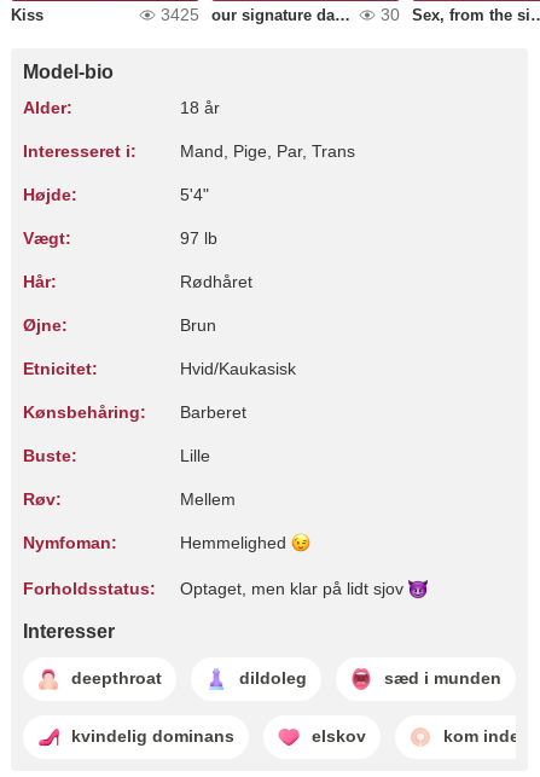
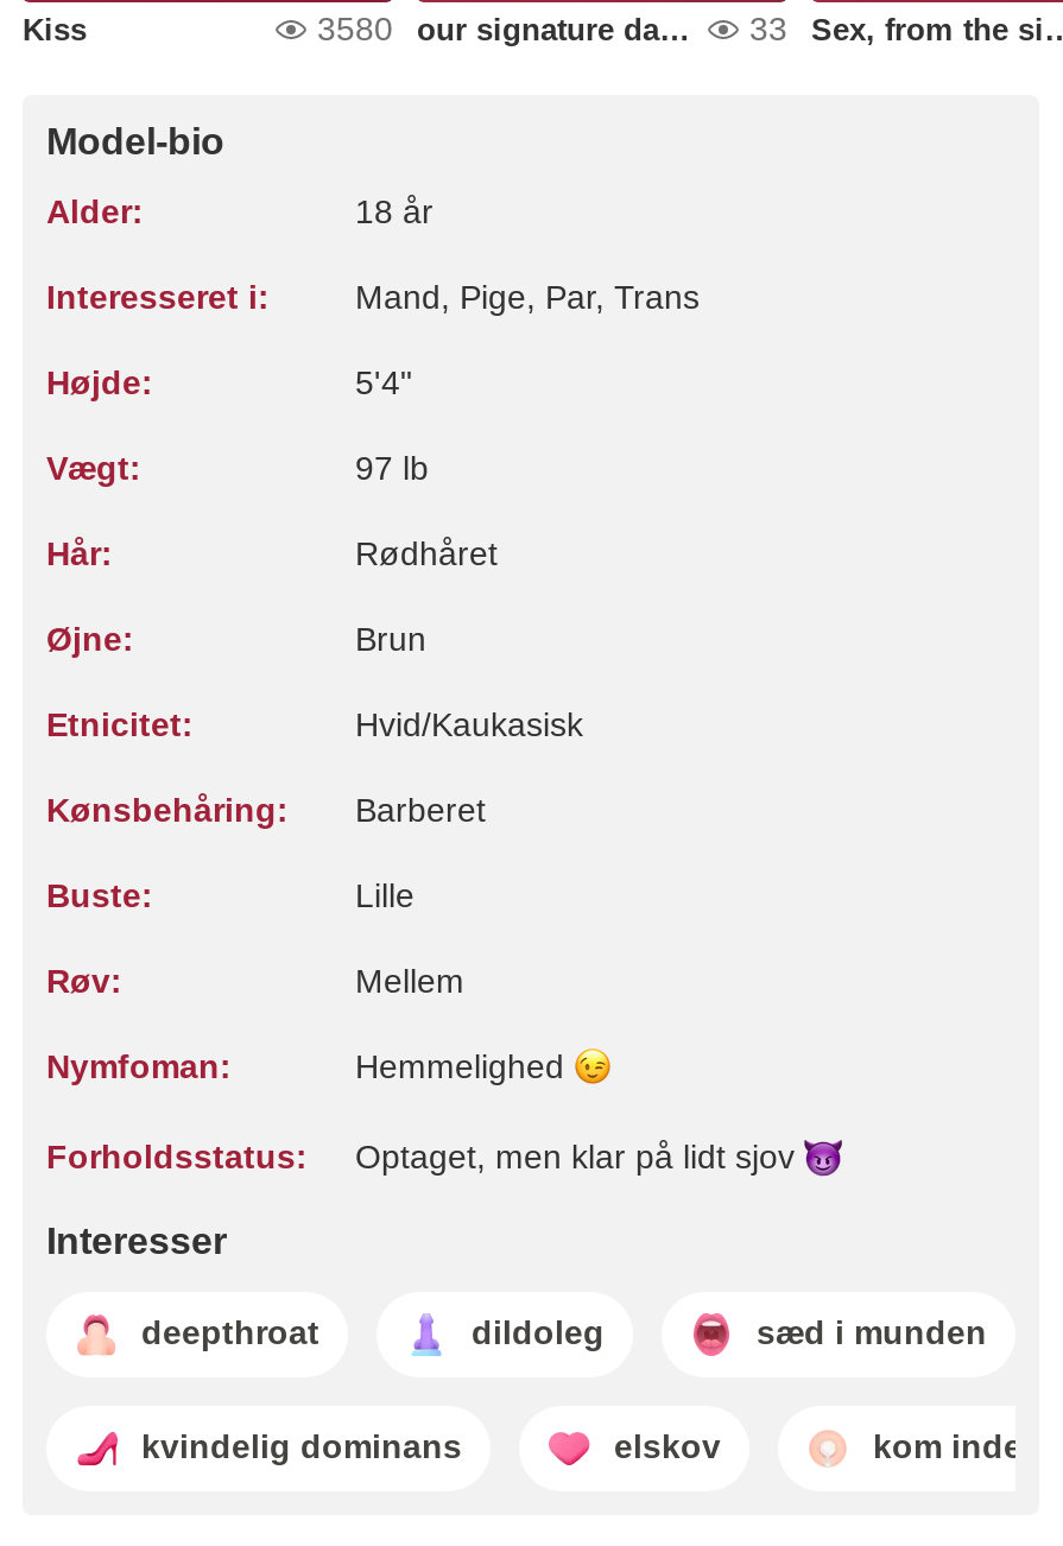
- 3425
+ 3580

- 30
+ 33
